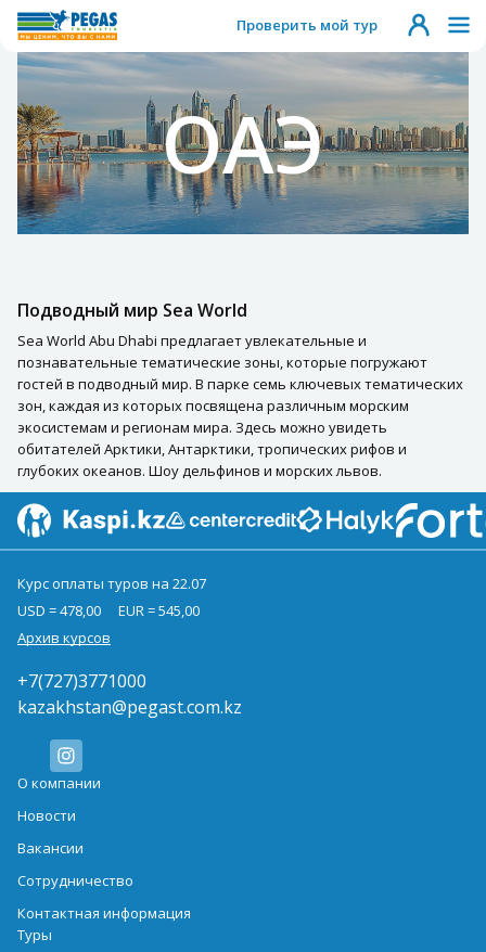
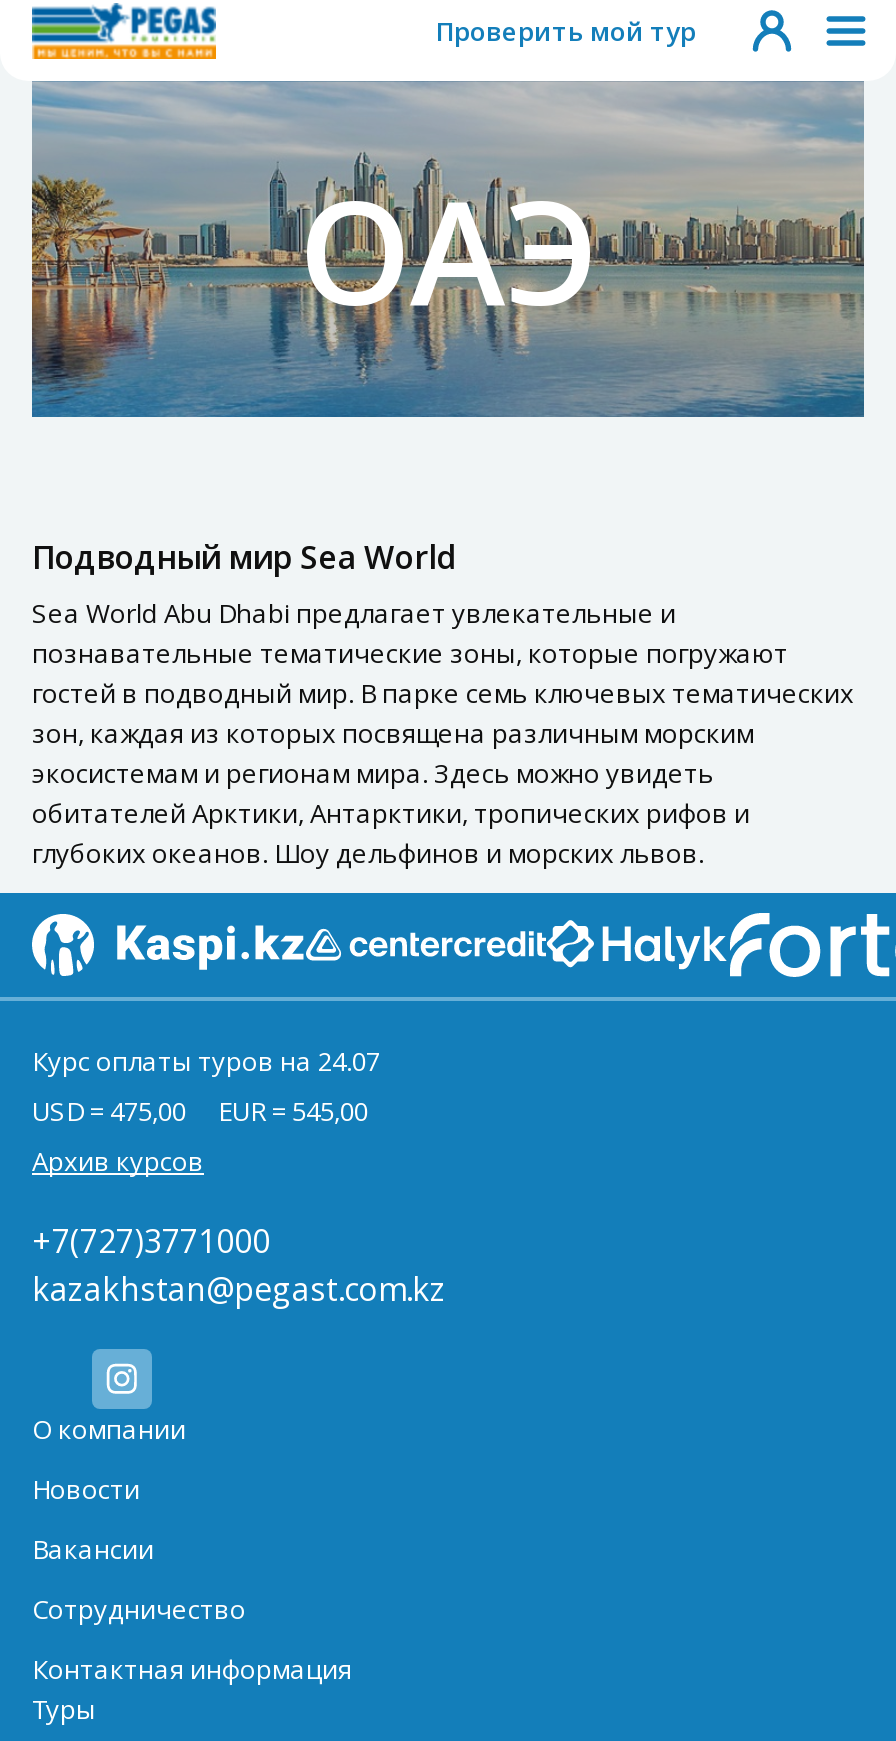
- Курс оплаты туров на 22.07
+ Курс оплаты туров на 24.07

- USD = 478,00 EUR = 545,00
+ USD = 475,00 EUR = 545,00
